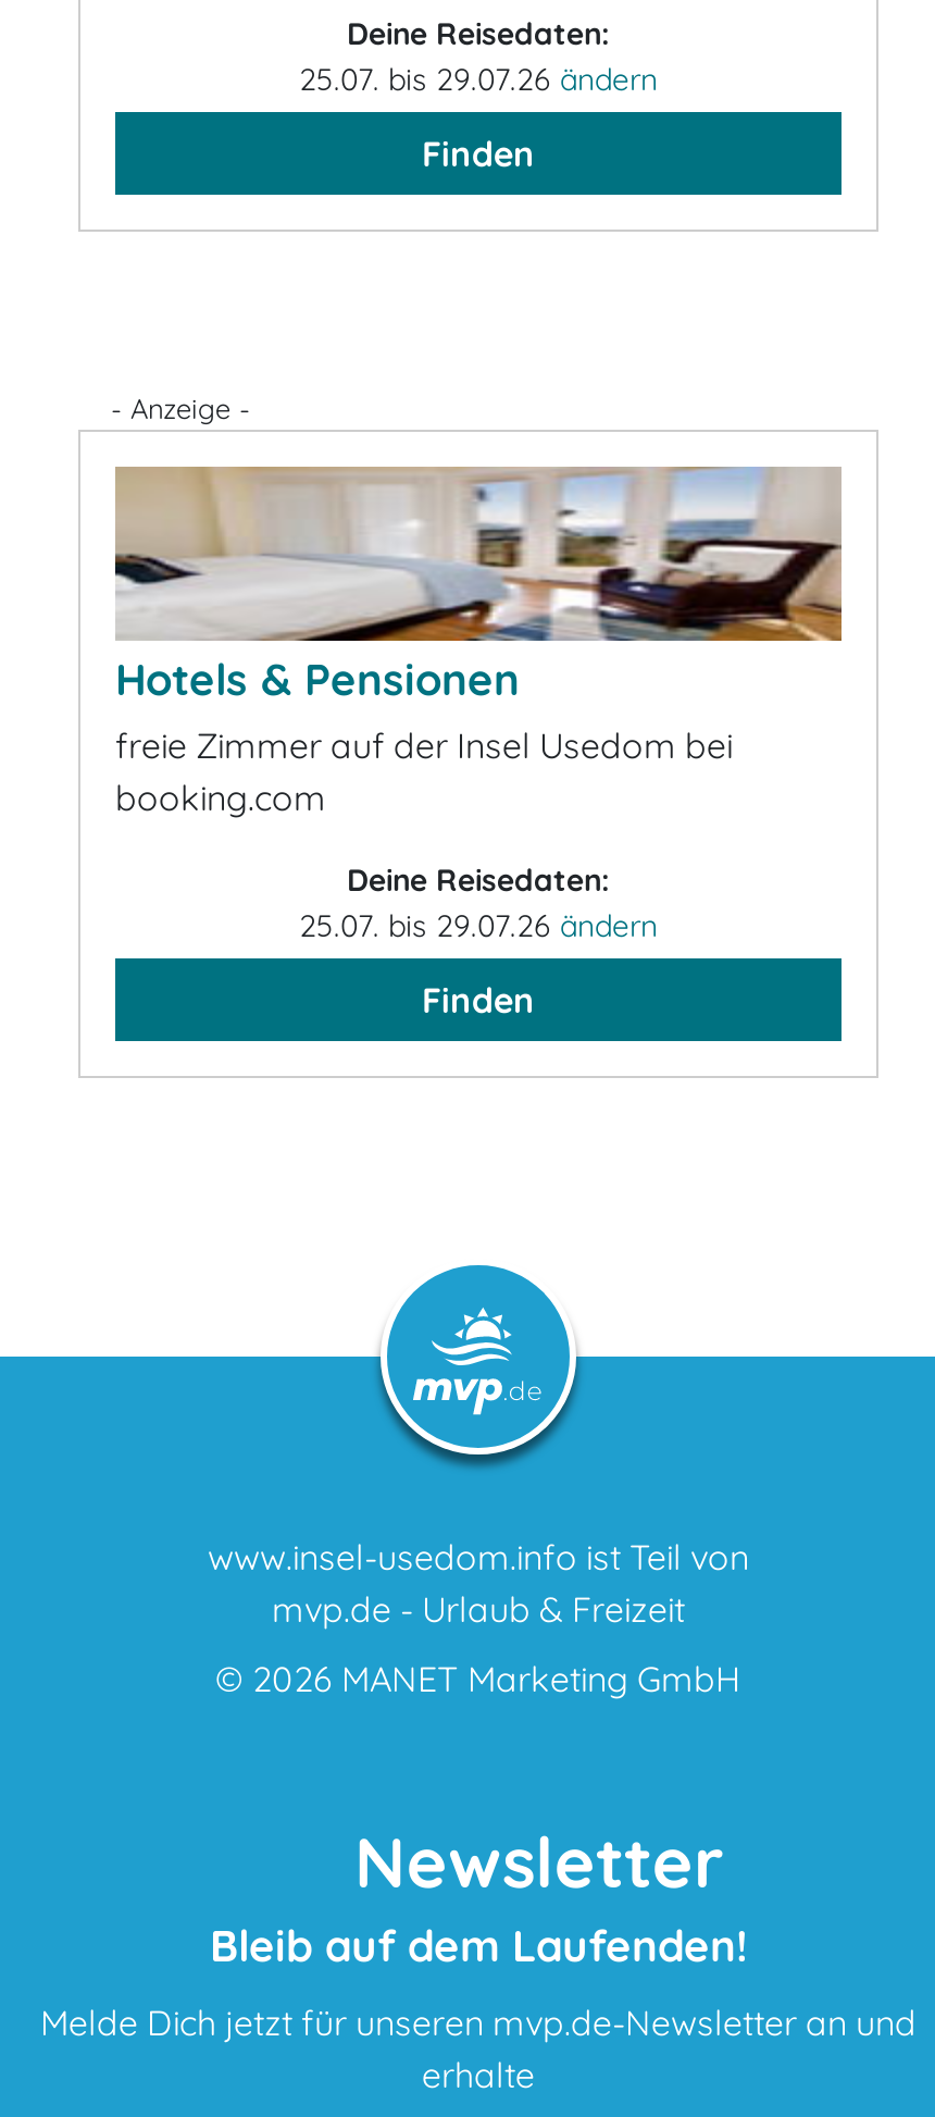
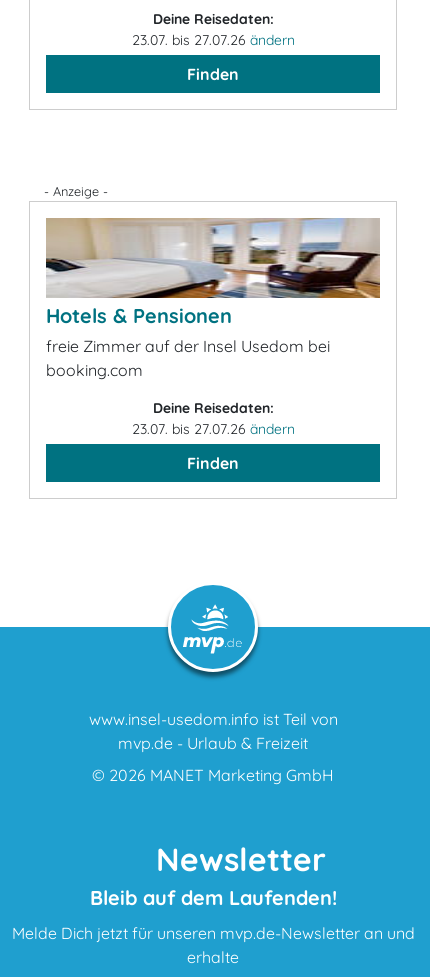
- 25.07. bis 29.07.26 ändern
+ 23.07. bis 27.07.26 ändern

- 25.07. bis 29.07.26 ändern
+ 23.07. bis 27.07.26 ändern
